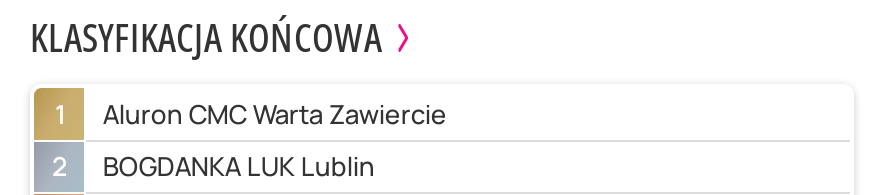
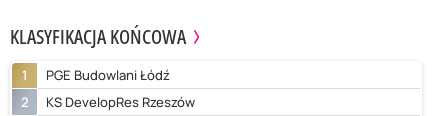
- Aluron CMC Warta Zawiercie
+ PGE Budowlani Łódź

- BOGDANKA LUK Lublin
+ KS DevelopRes Rzeszów
